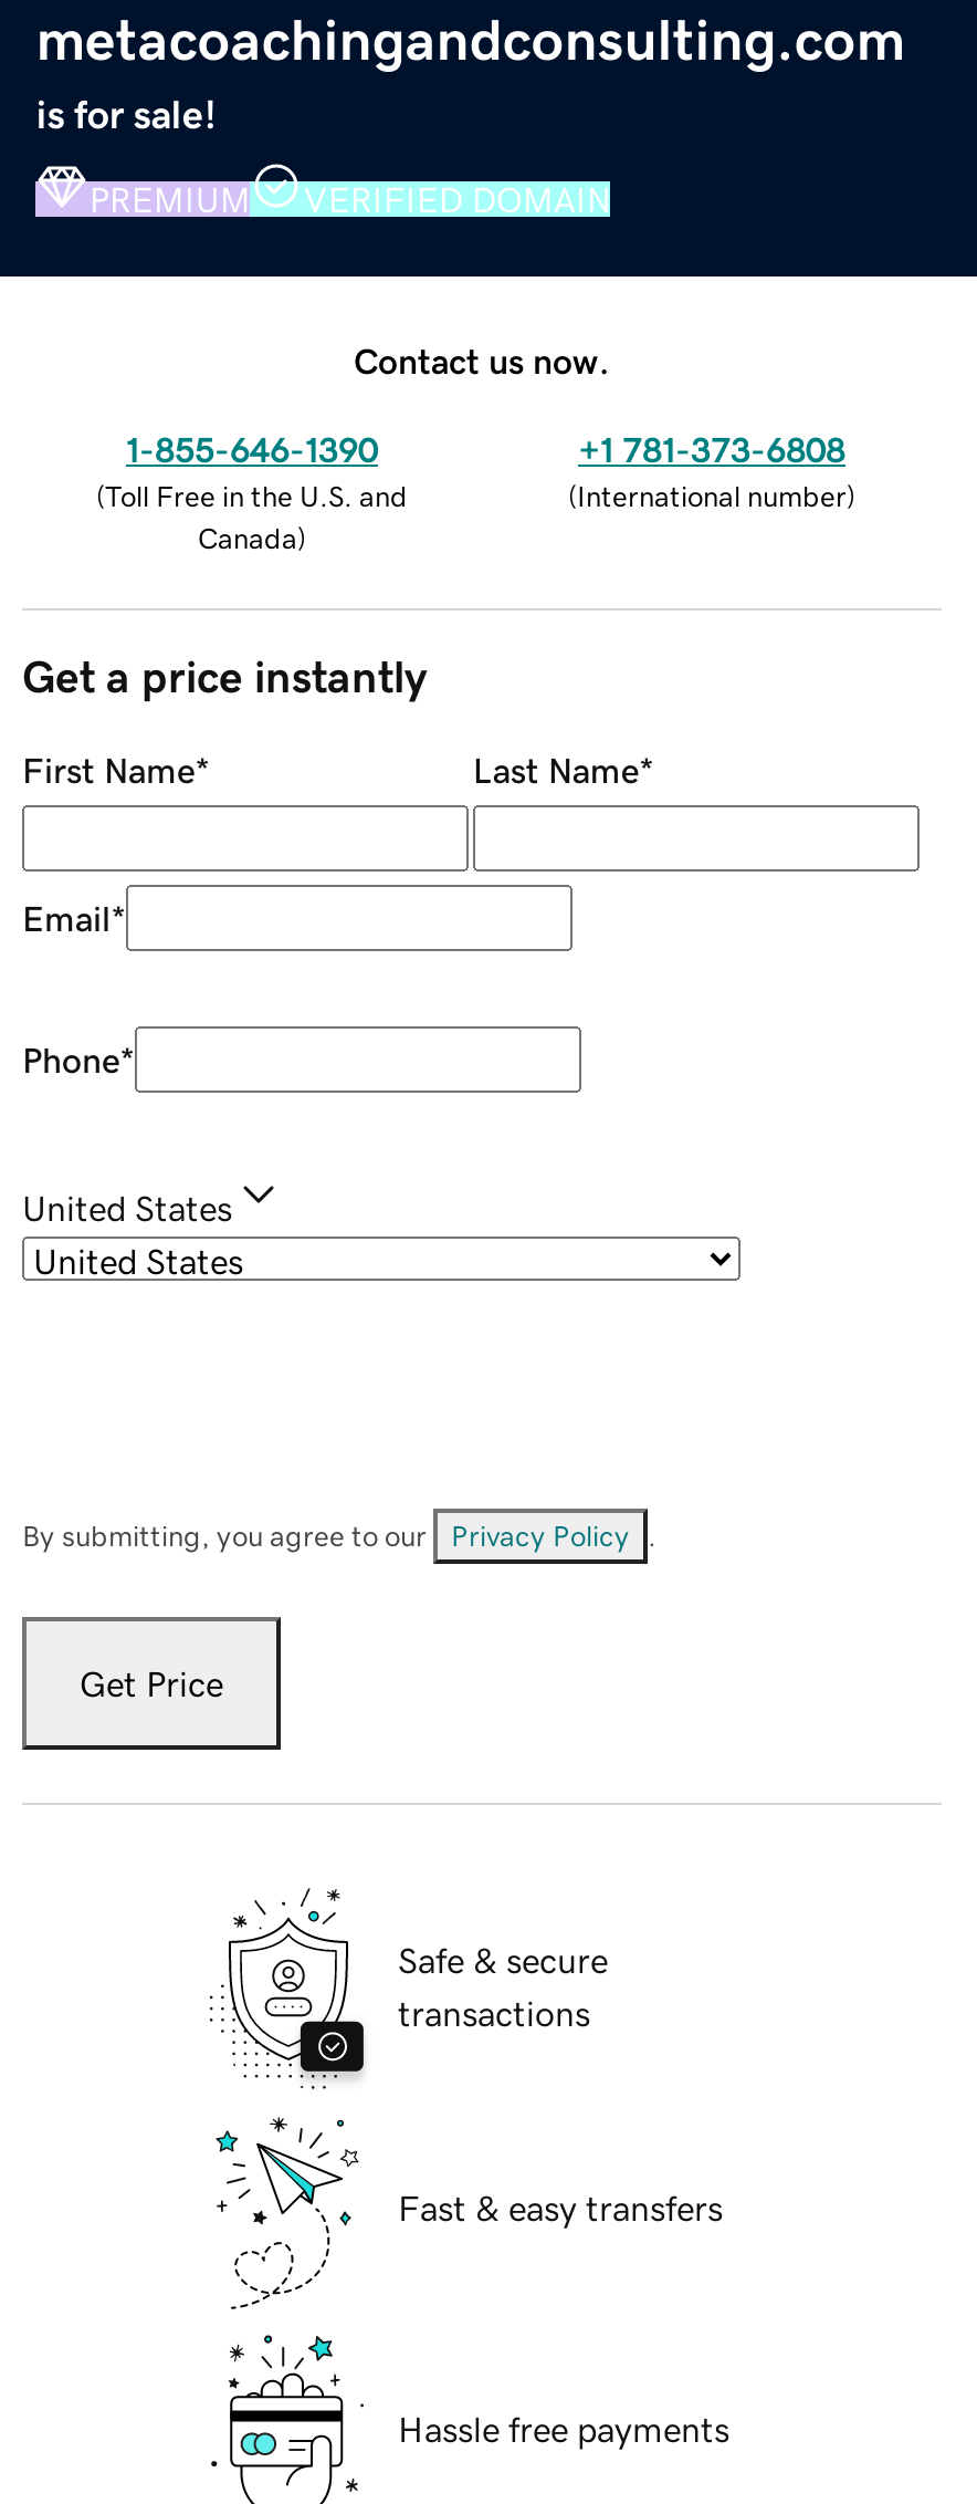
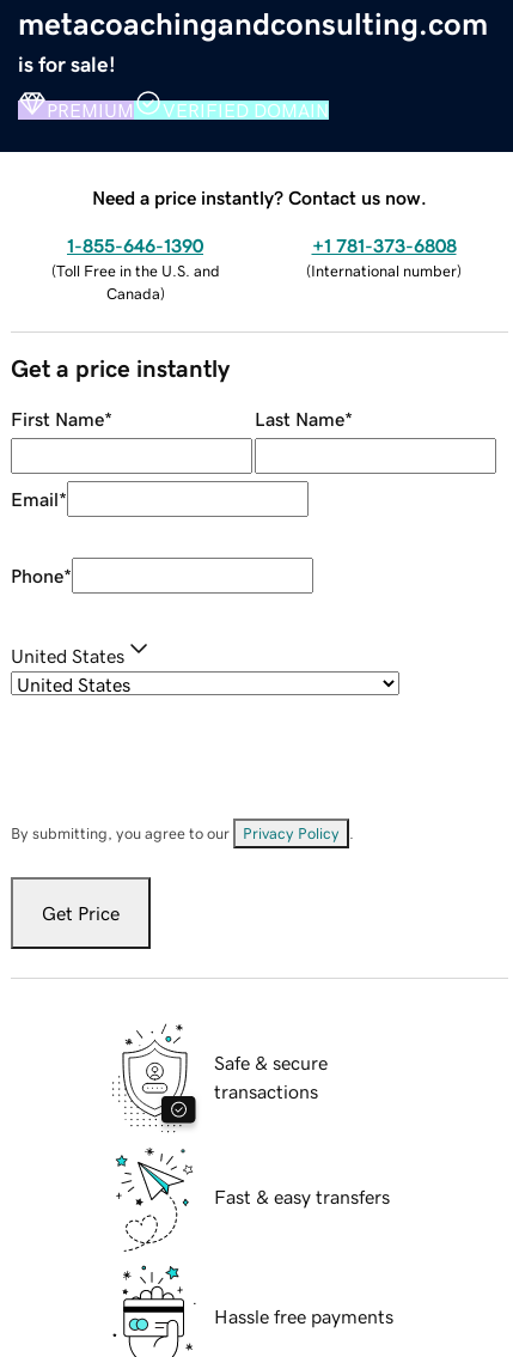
- Contact us now.
+ Need a price instantly? Contact us now.
